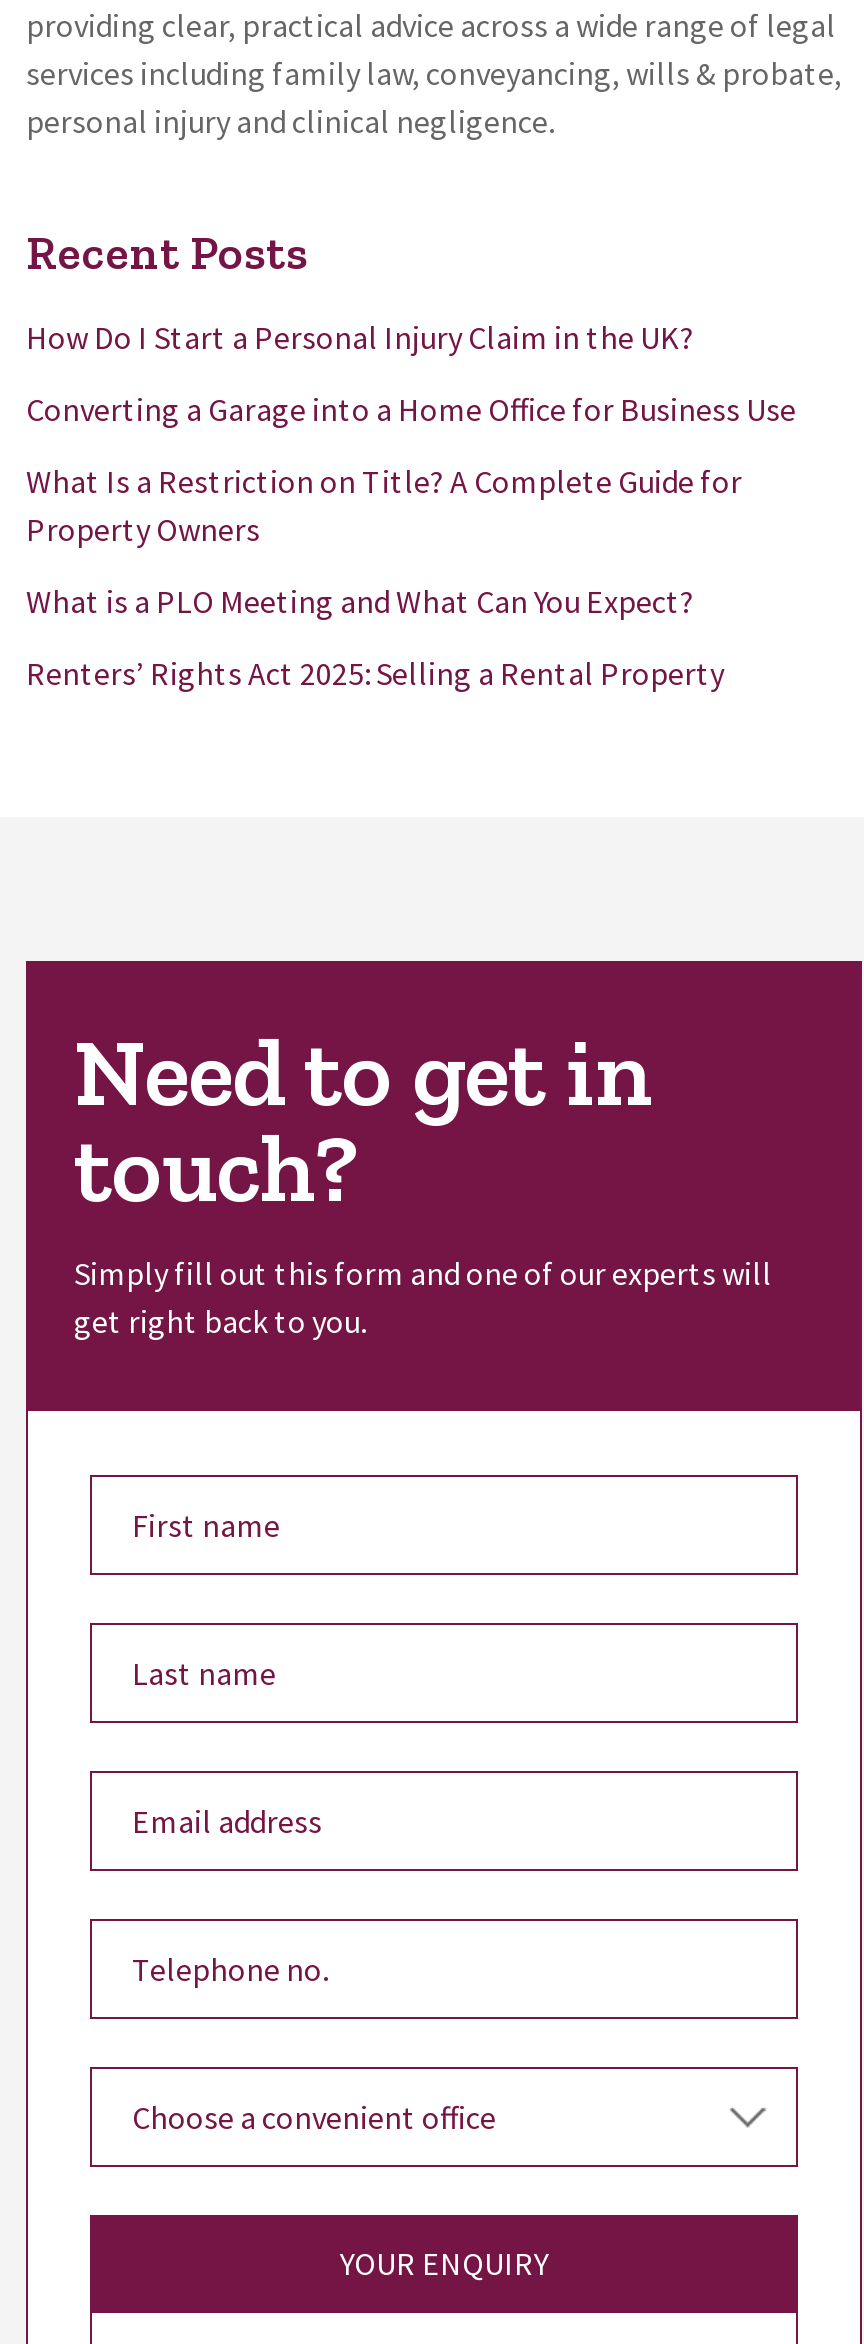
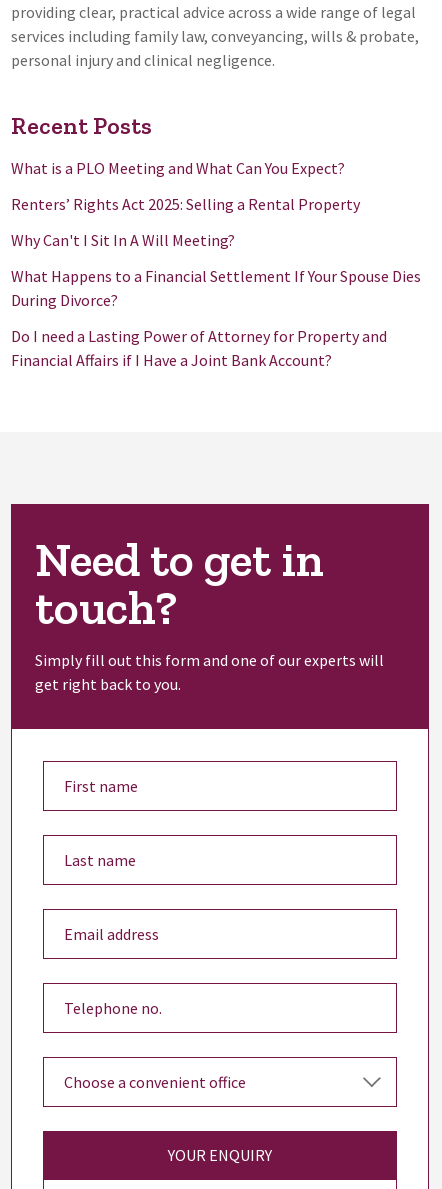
- How Do I Start a Personal Injury Claim in the UK?
- Converting a Garage into a Home Office for Business Use
- What Is a Restriction on Title? A Complete Guide for
- Property Owners

moved up: What is a PLO Meeting and What Can You Expect? | Renters’ Rights Act 2025: Selling a Rental Property

+ Why Can't I Sit In A Will Meeting?
+ What Happens to a Financial Settlement If Your Spouse Dies
+ During Divorce?
+ Do I need a Lasting Power of Attorney for Property and
+ Financial Affairs if I Have a Joint Bank Account?
